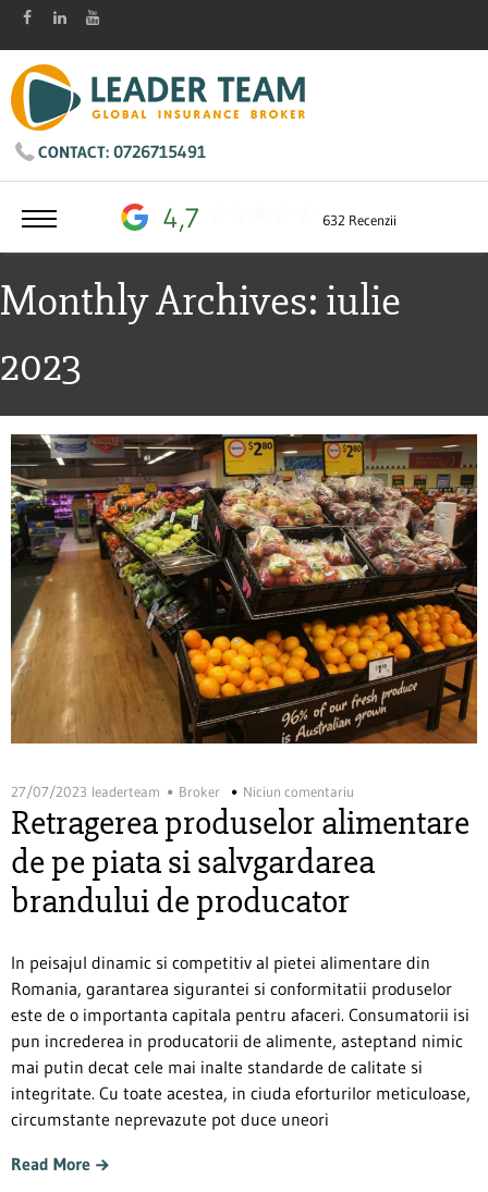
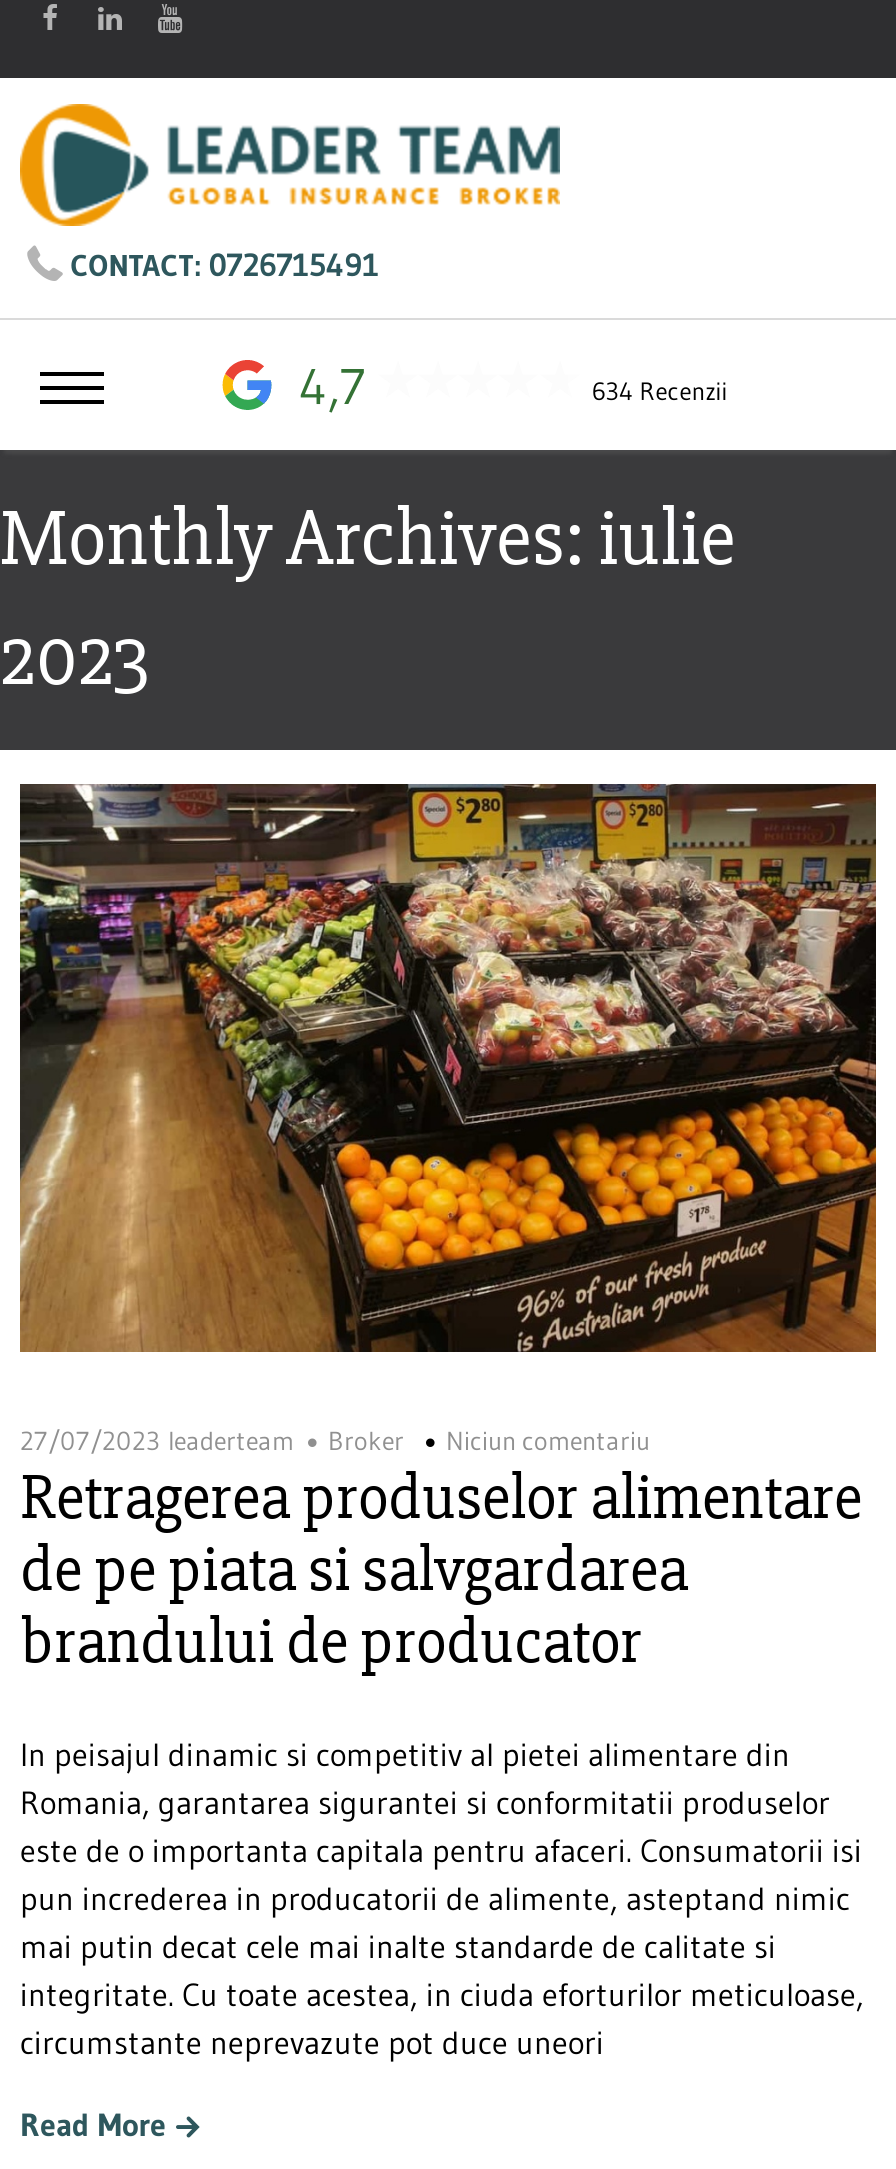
- 632 Recenzii
+ 634 Recenzii
